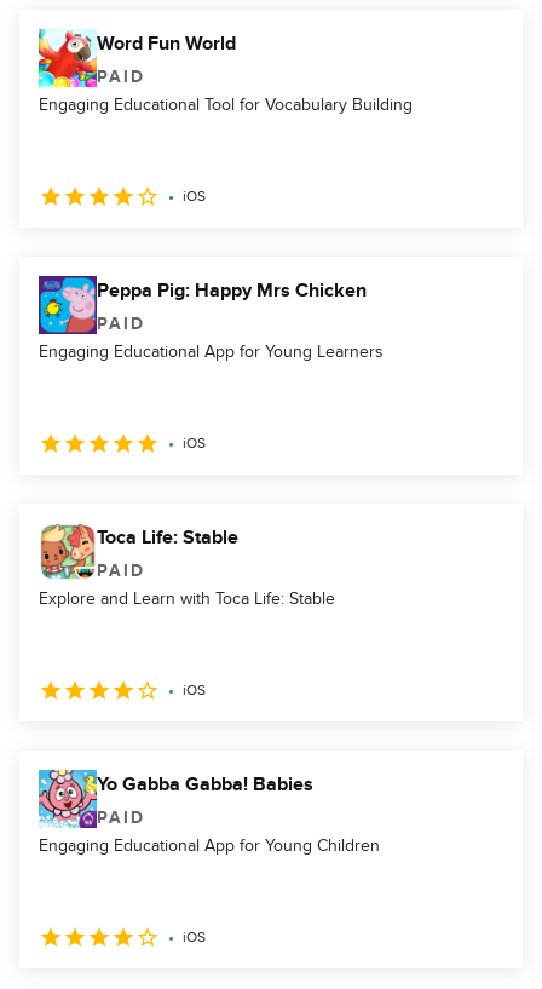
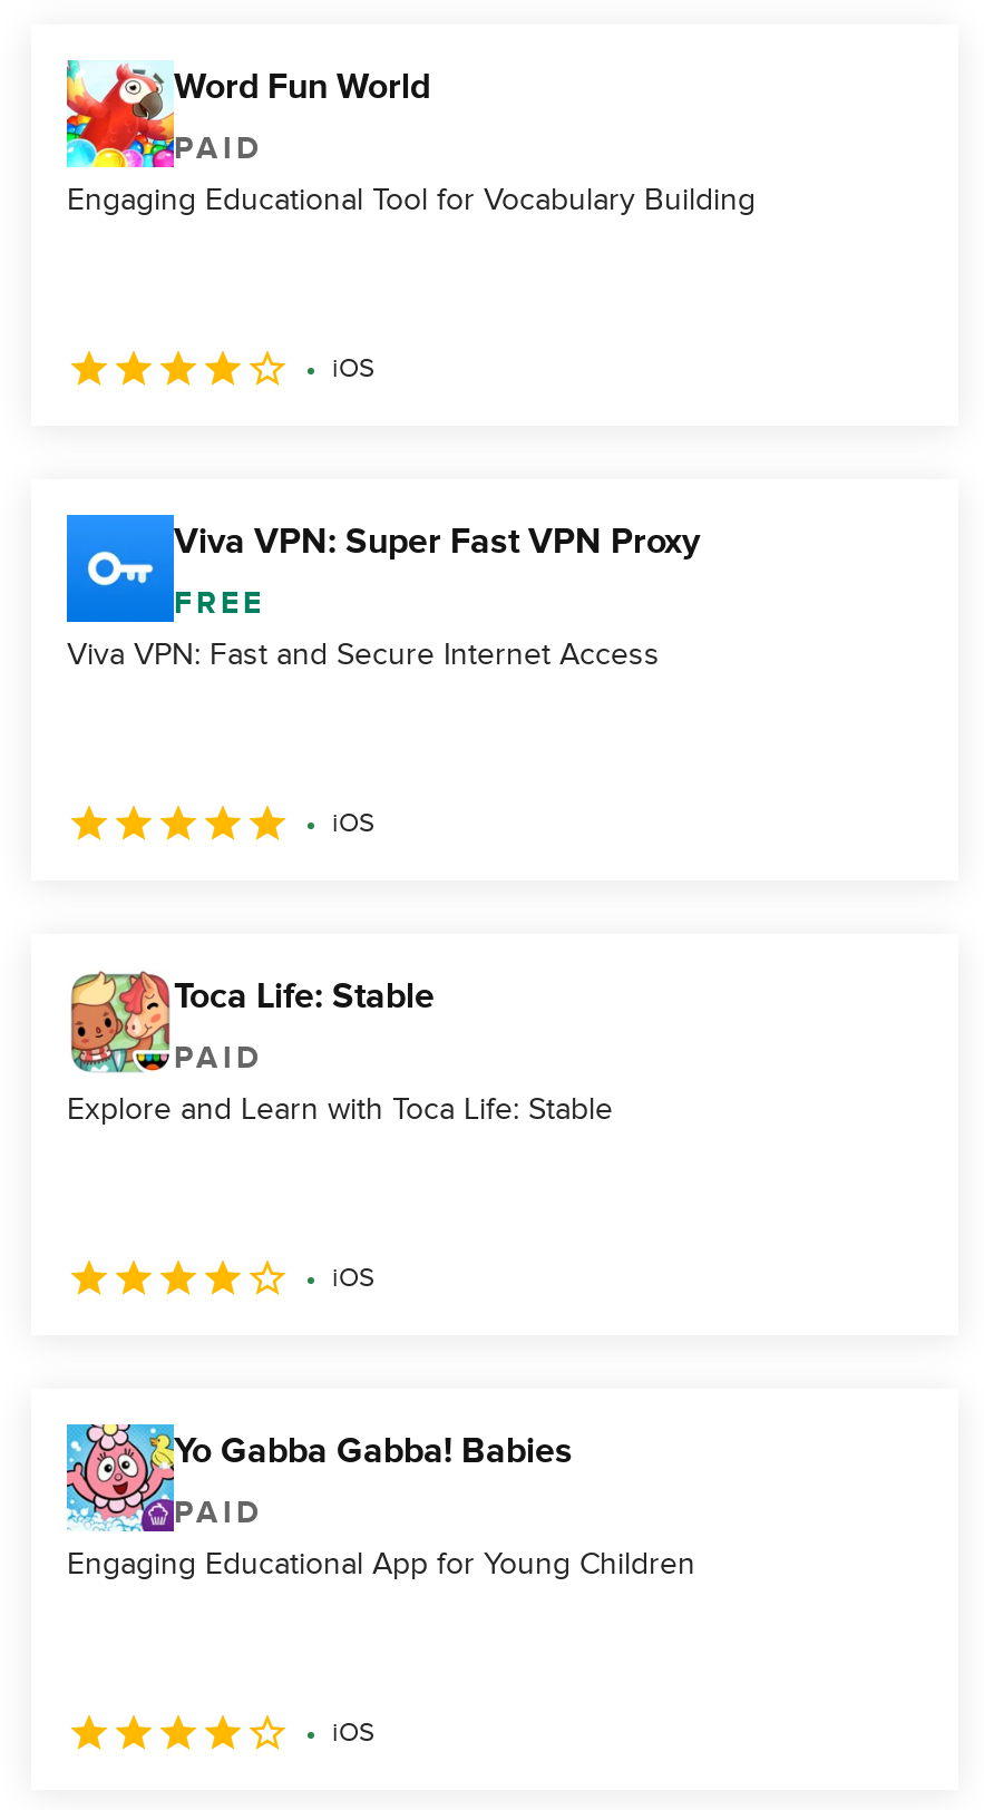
- [image]
- Peppa Pig: Happy Mrs Chicken
- PAID
- Engaging Educational App for Young Learners
+ [image]
+ Viva VPN: Super Fast VPN Proxy
+ FREE
+ Viva VPN: Fast and Secure Internet Access
